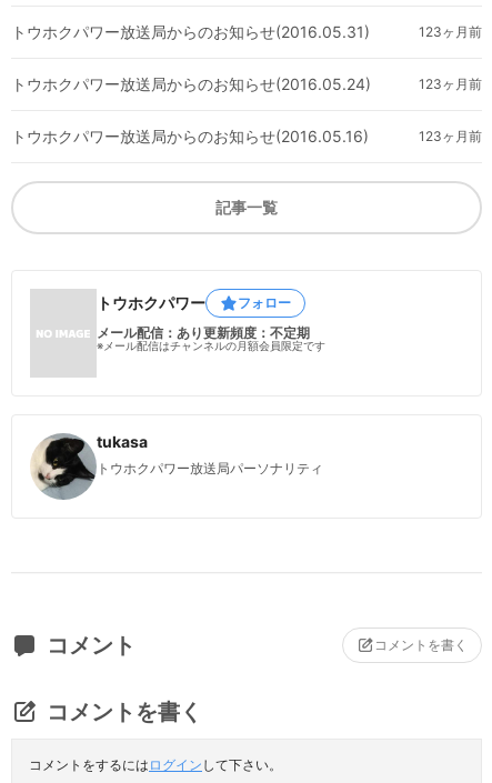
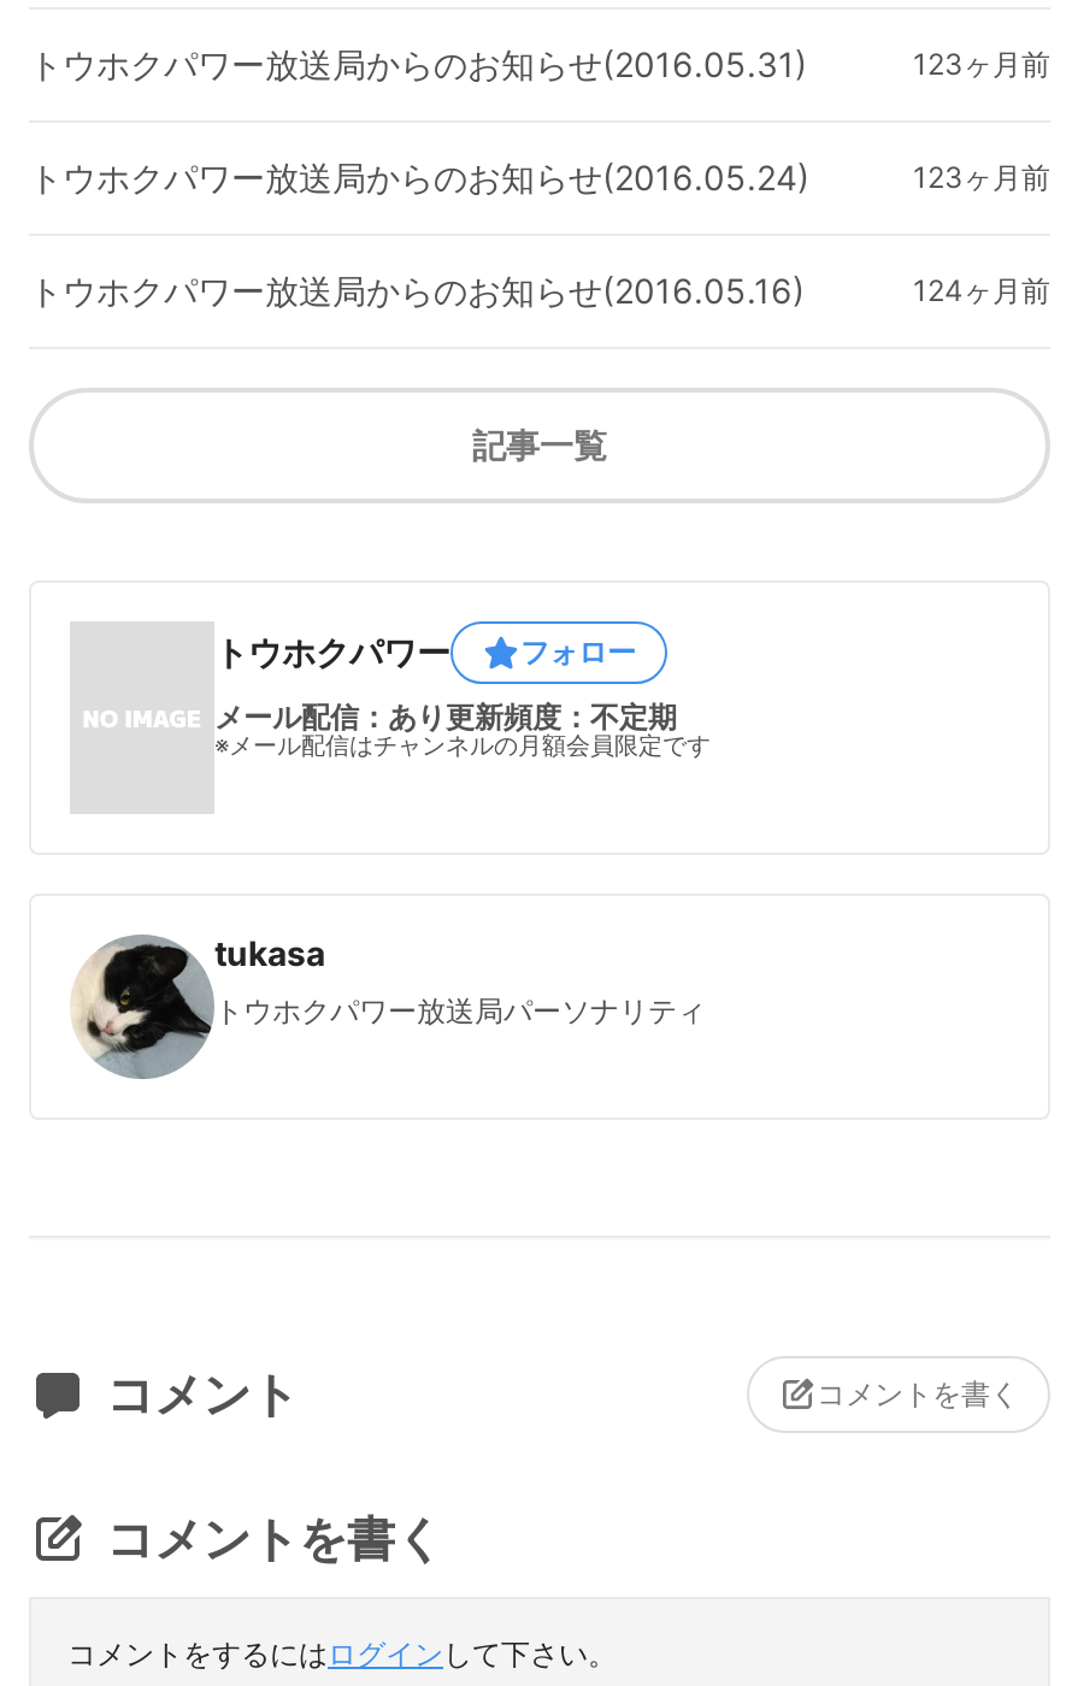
- 123ヶ月前
+ 124ヶ月前
